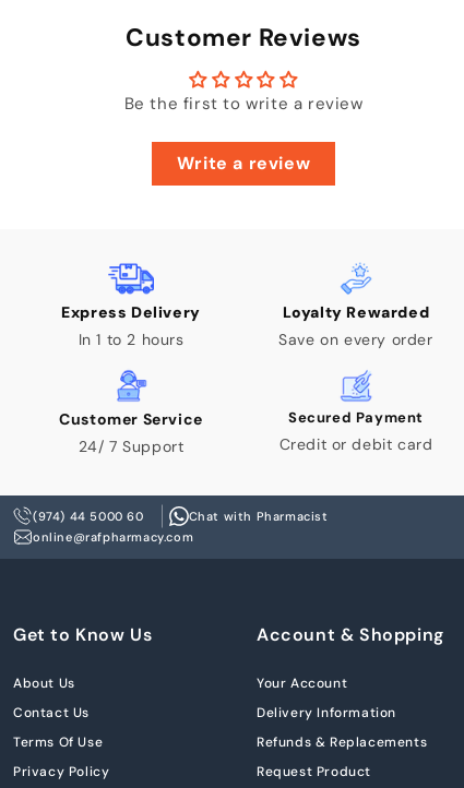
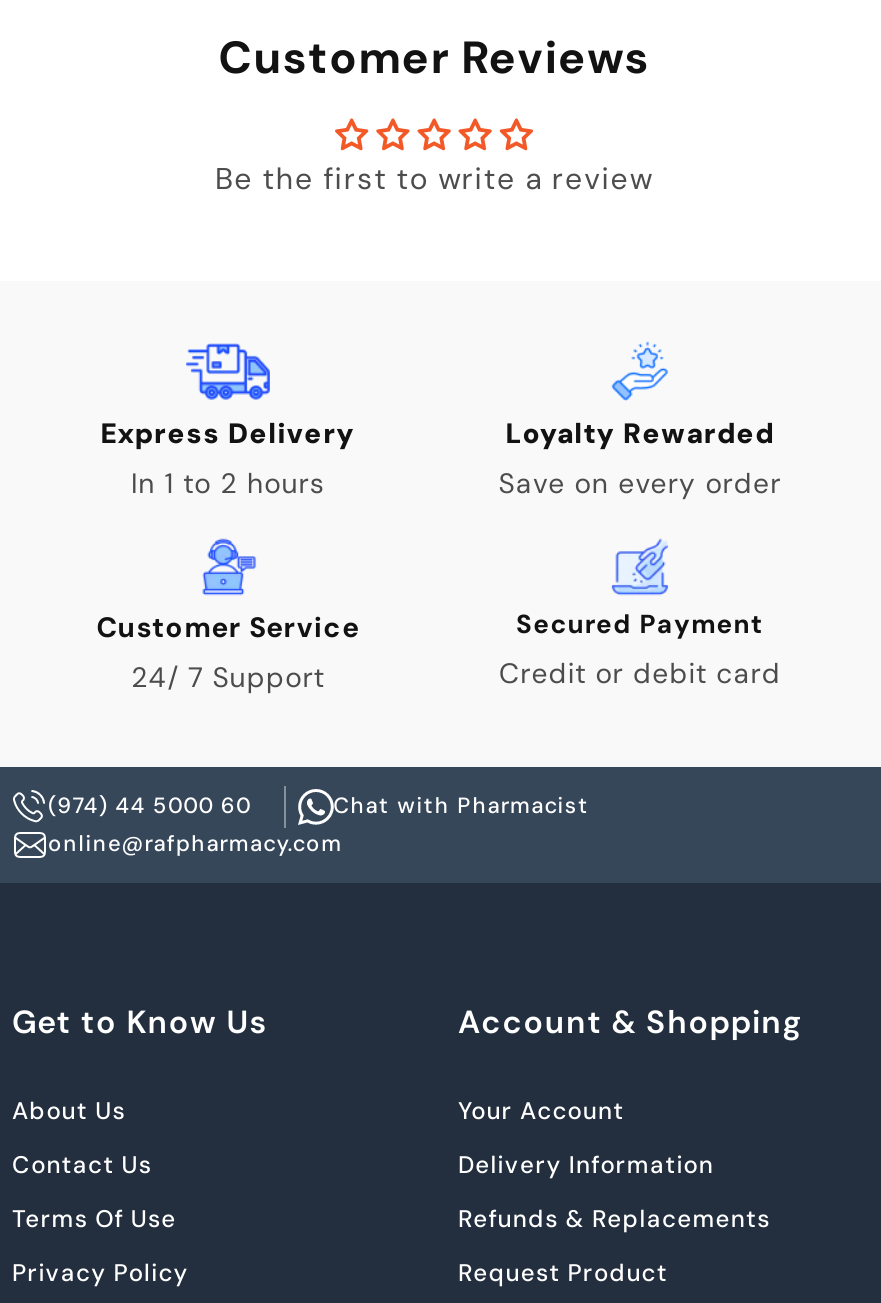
- Write a review
